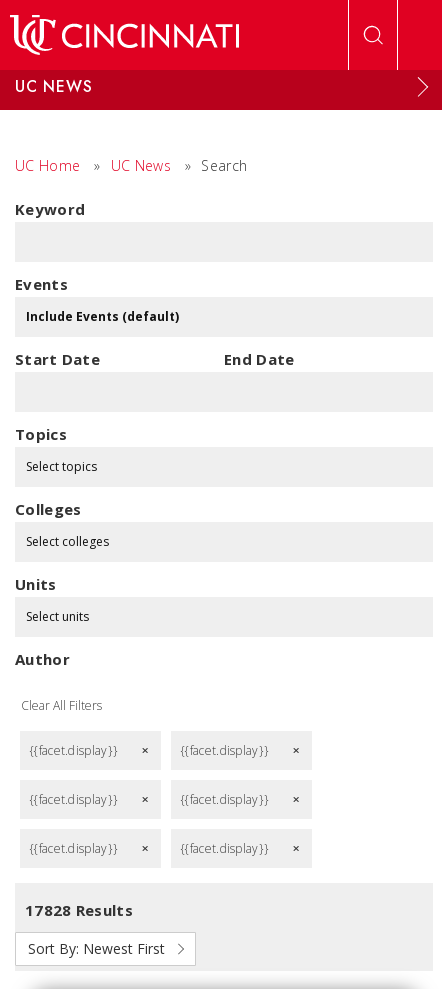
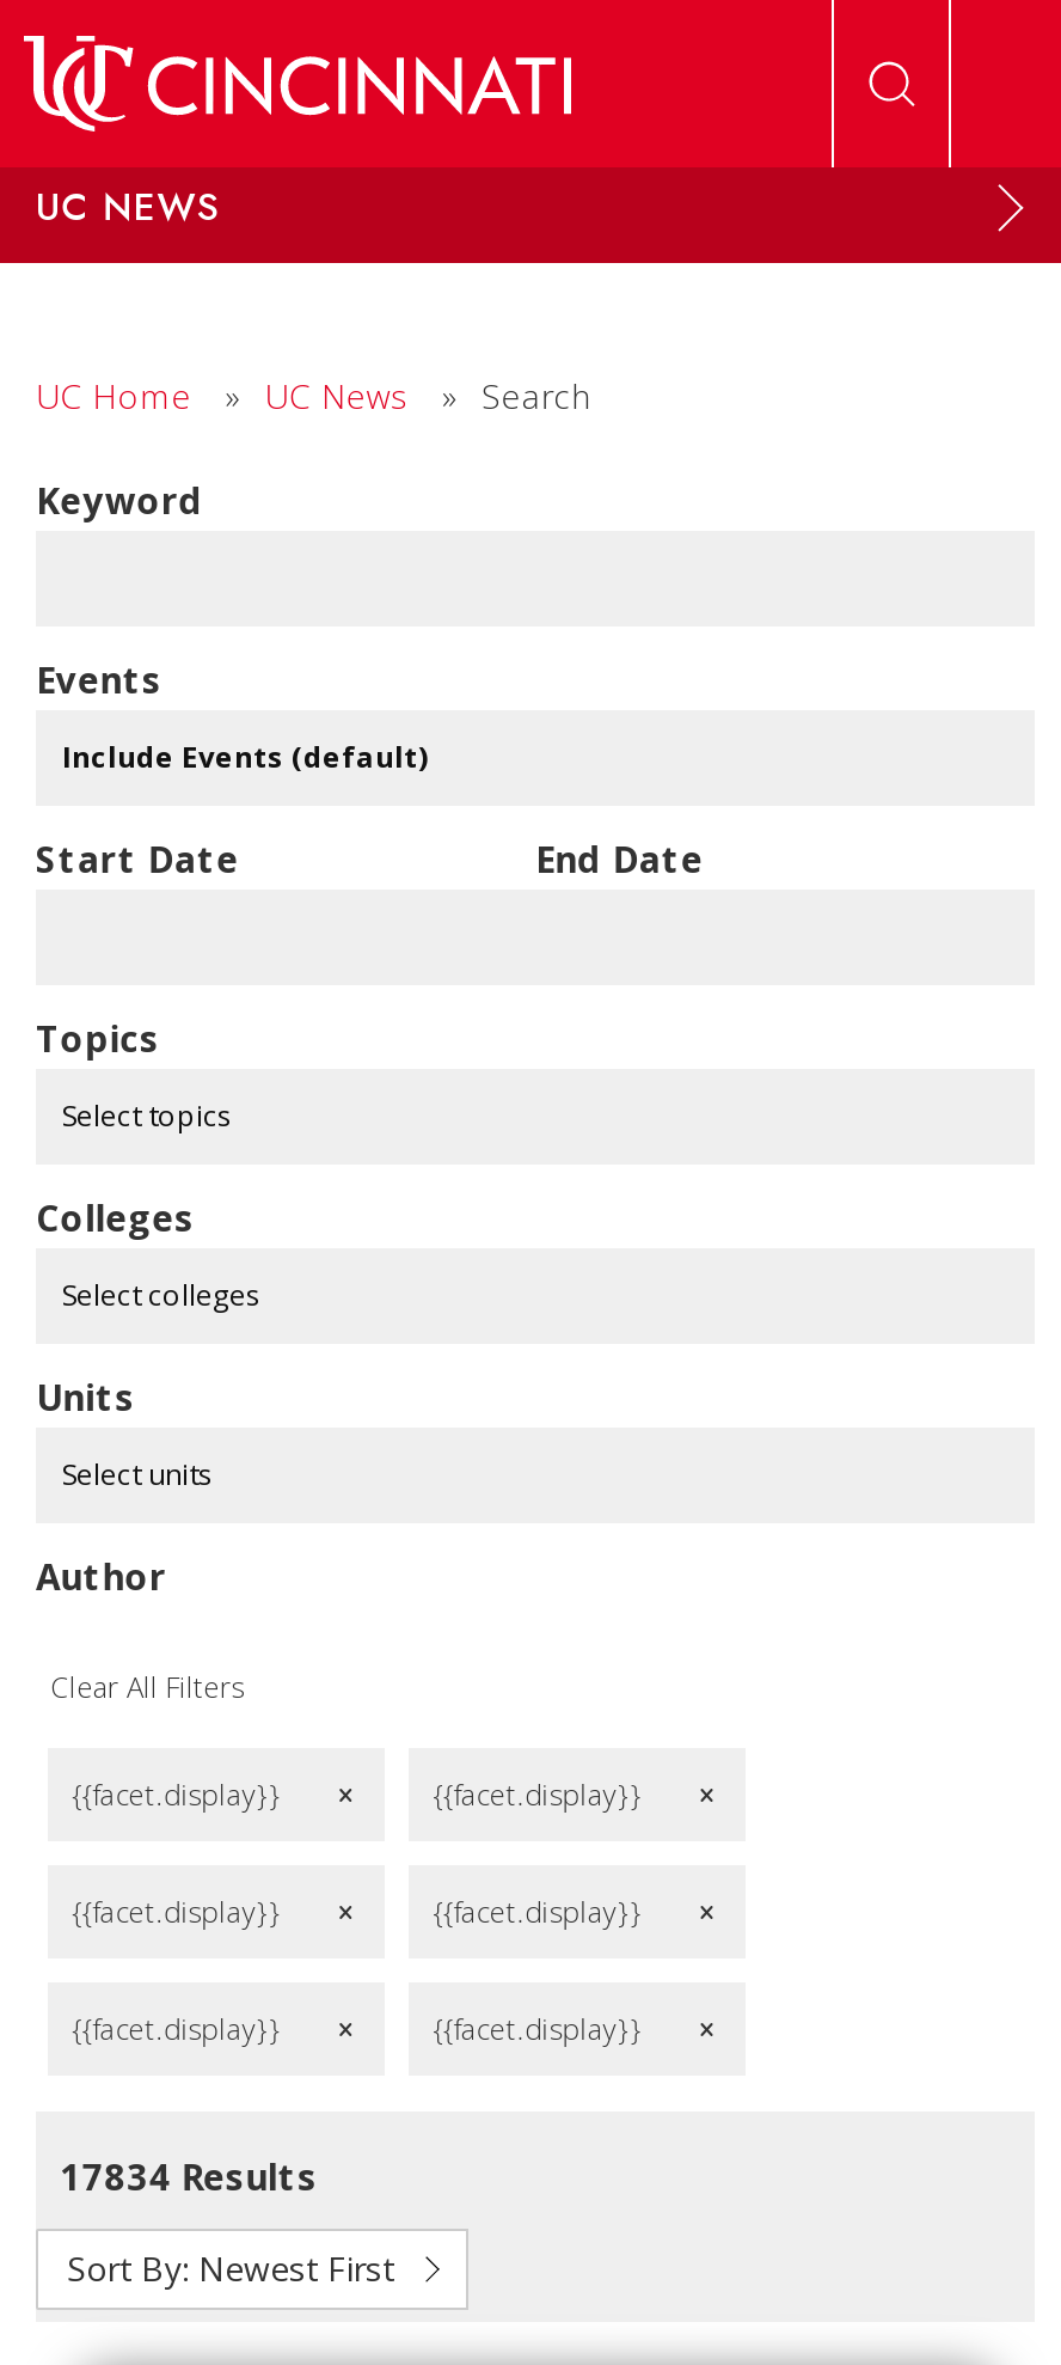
- 17828 Results
+ 17834 Results
